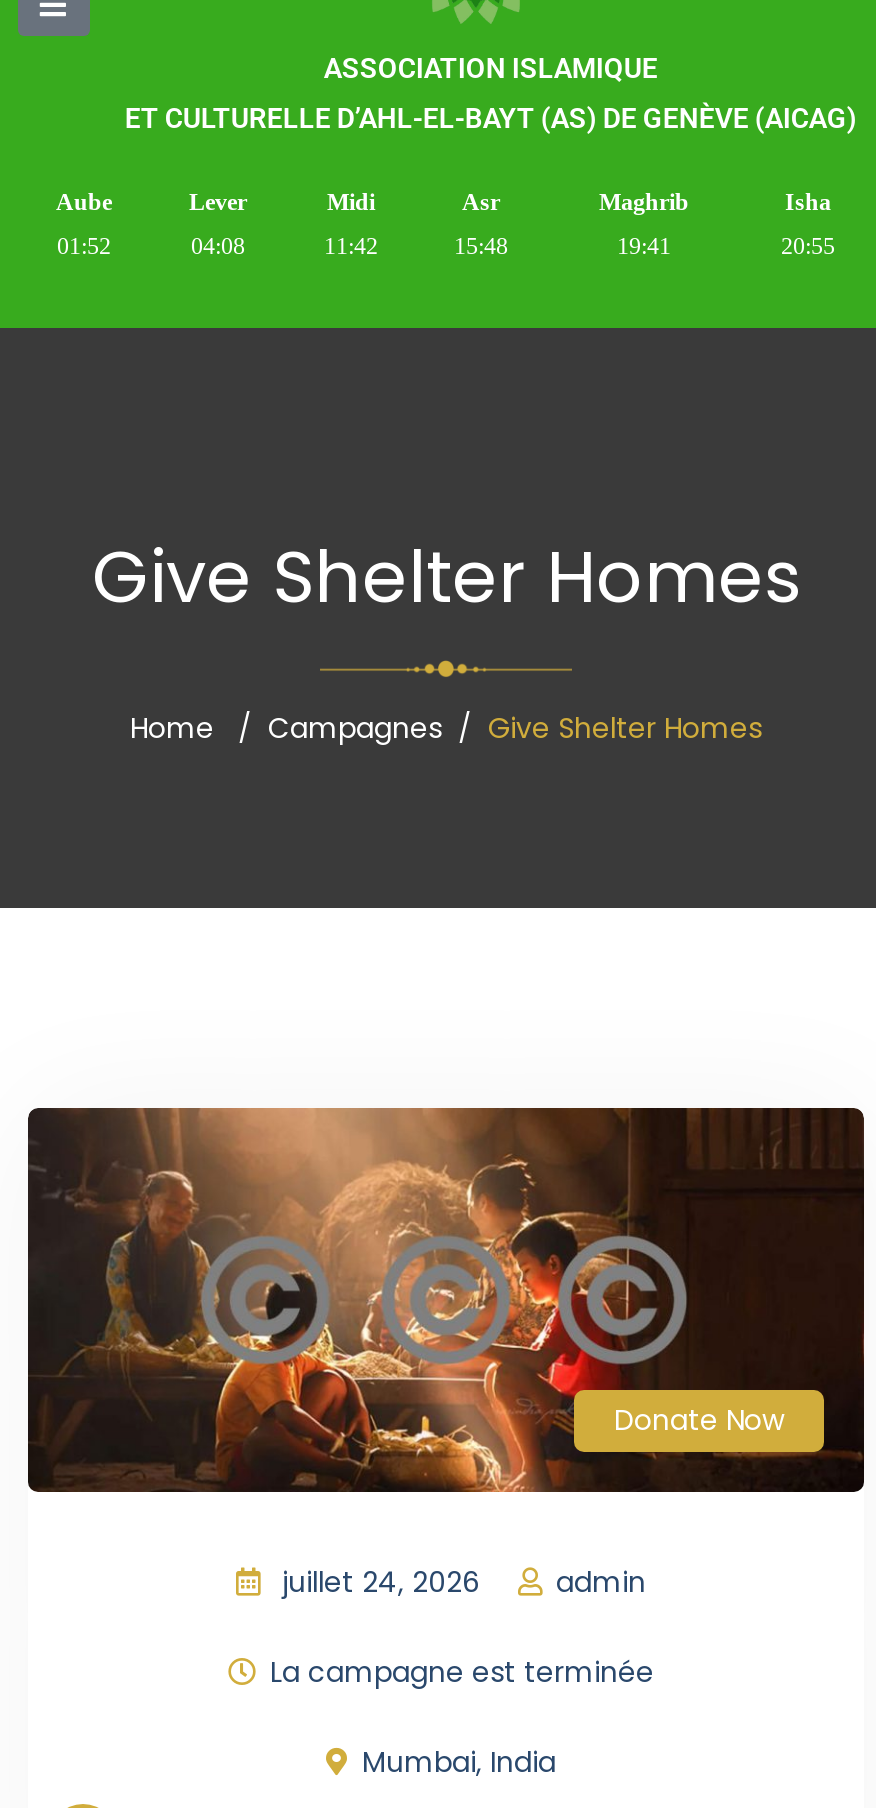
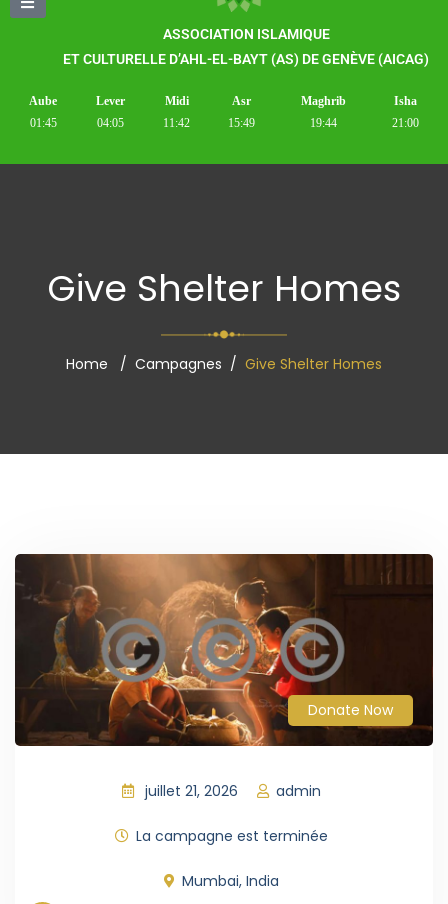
- 01:52
+ 01:45

- 04:08
+ 04:05

- 15:48
+ 15:49

- 19:41
+ 19:44

- 20:55
+ 21:00

- juillet 24, 2026 admin
+ juillet 21, 2026 admin
